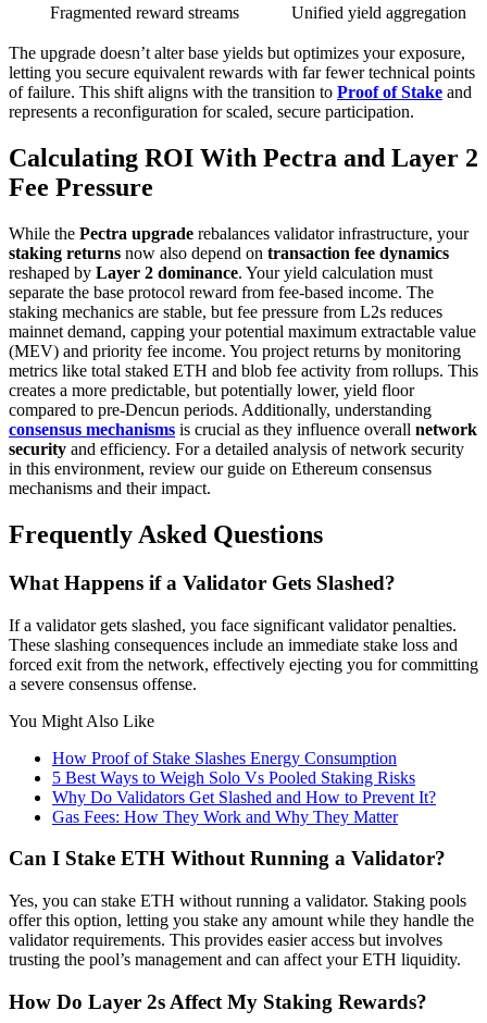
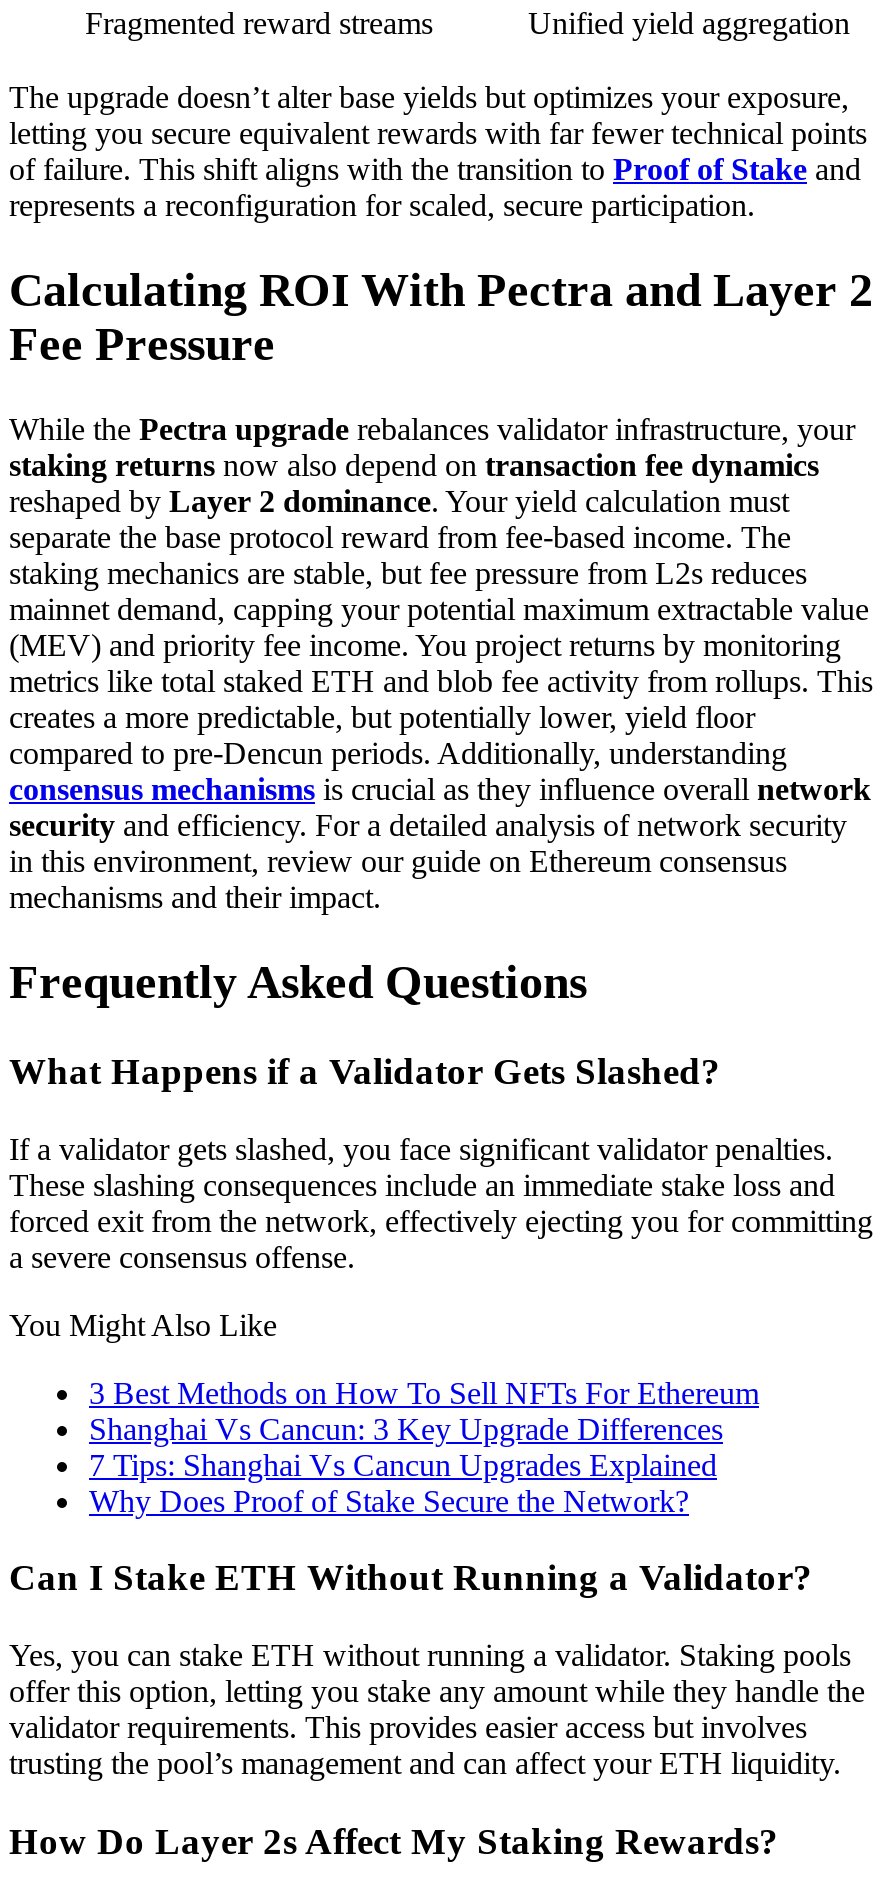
- How Proof of Stake Slashes Energy Consumption
- 5 Best Ways to Weigh Solo Vs Pooled Staking Risks
- Why Do Validators Get Slashed and How to Prevent It?
- Gas Fees: How They Work and Why They Matter
+ 3 Best Methods on How To Sell NFTs For Ethereum
+ Shanghai Vs Cancun: 3 Key Upgrade Differences
+ 7 Tips: Shanghai Vs Cancun Upgrades Explained
+ Why Does Proof of Stake Secure the Network?
